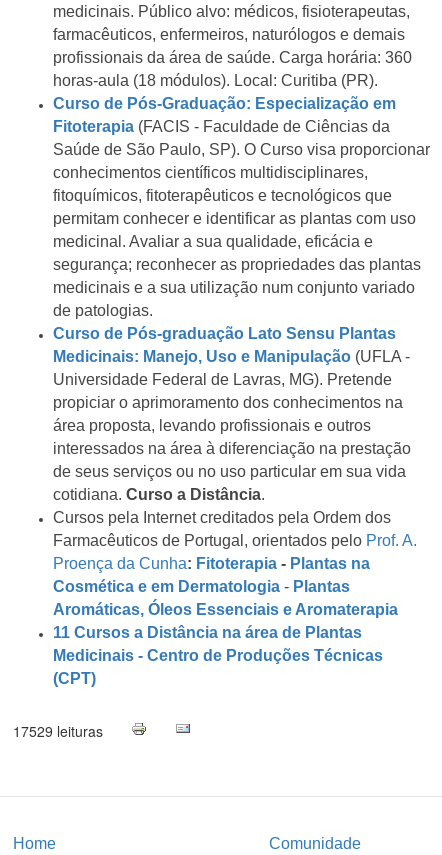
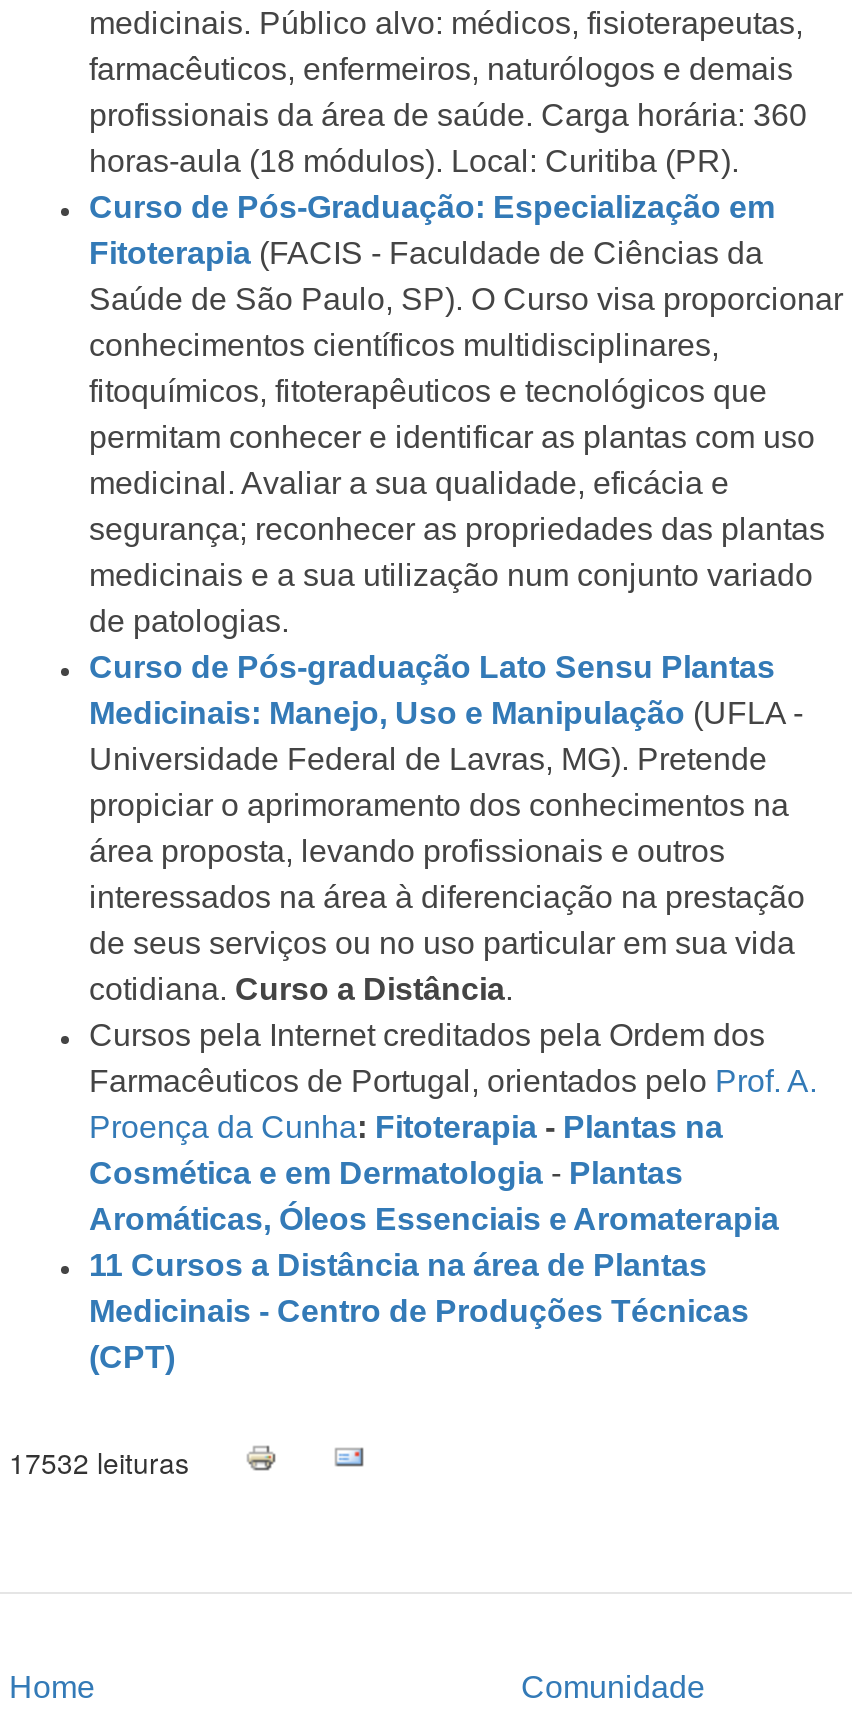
- 17529 leituras
+ 17532 leituras
